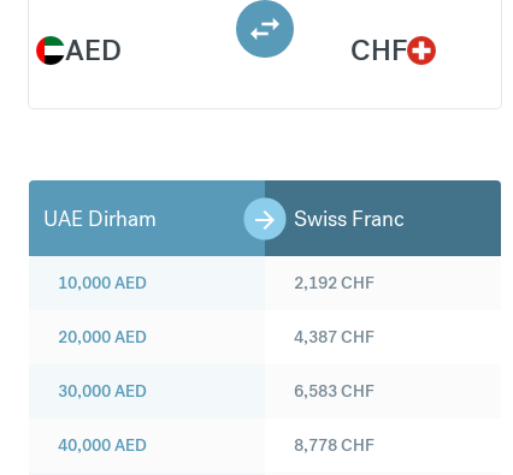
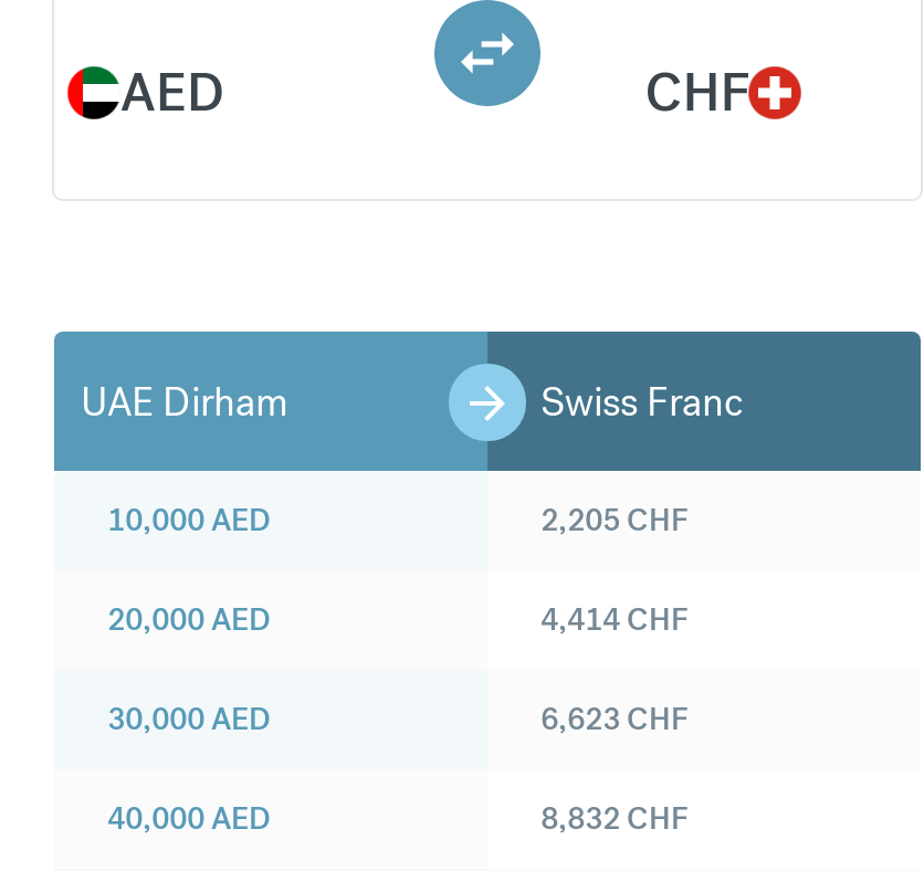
- 2,192 CHF
+ 2,205 CHF

- 4,387 CHF
+ 4,414 CHF

- 6,583 CHF
+ 6,623 CHF

- 8,778 CHF
+ 8,832 CHF
